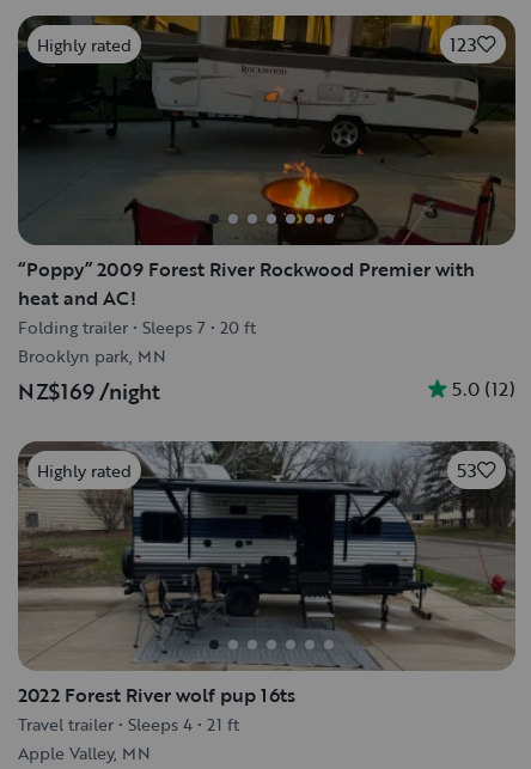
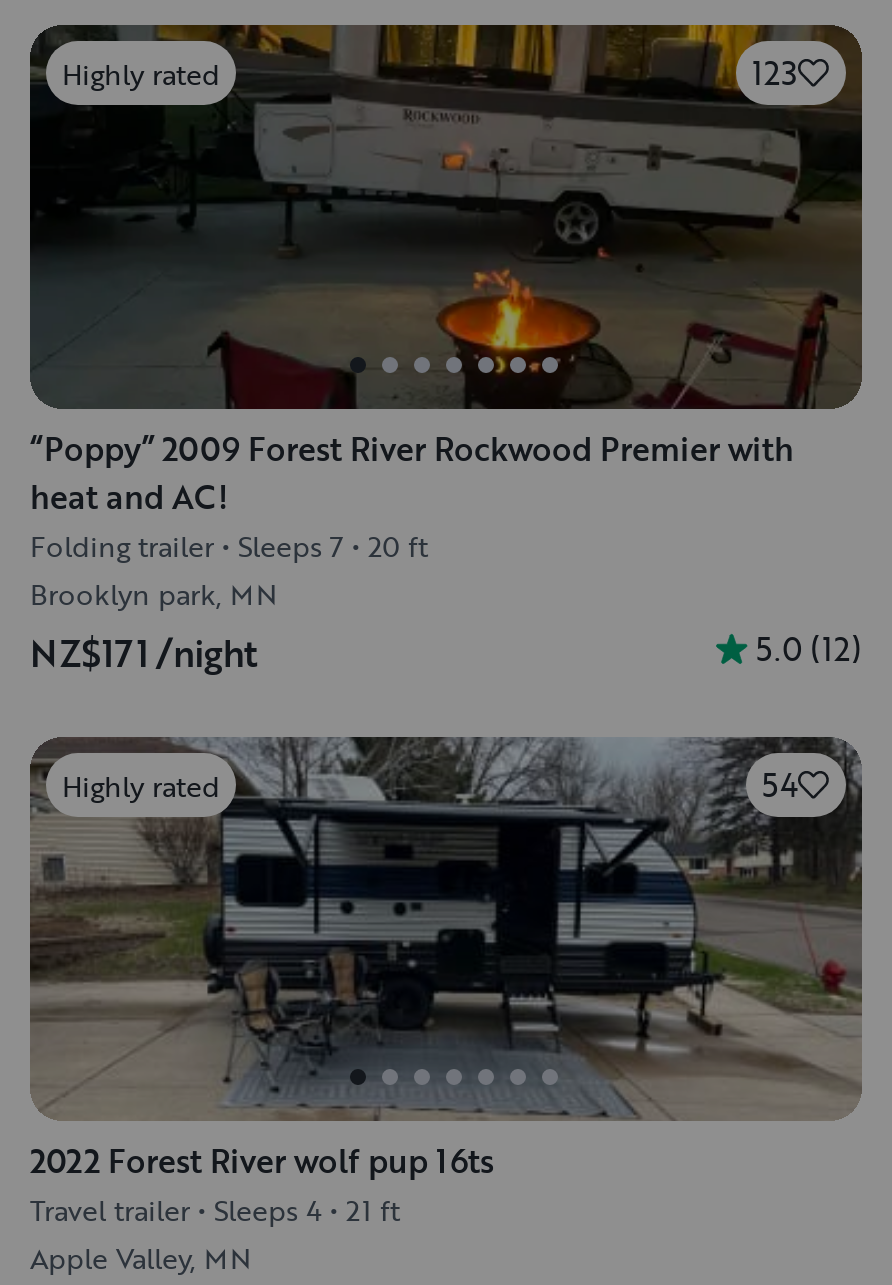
- NZ$169 /night
+ NZ$171 /night

- 53
+ 54
